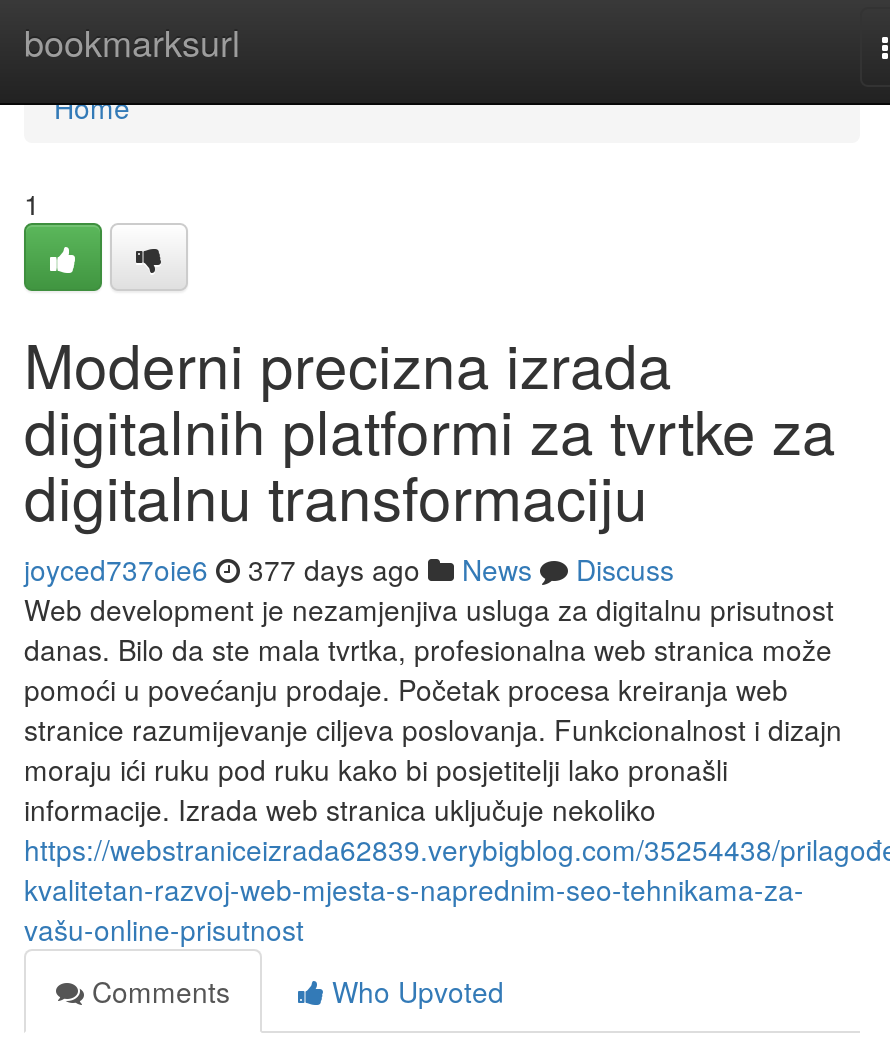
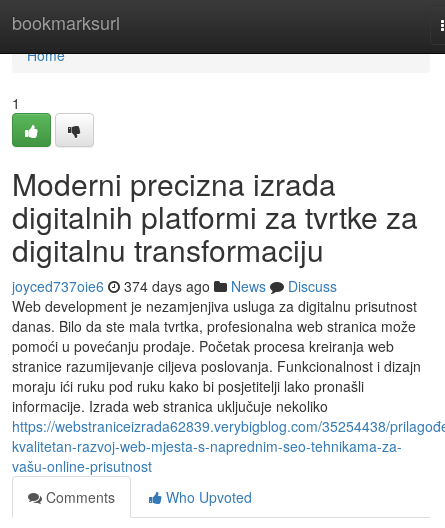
- joyced737oie6 377 days ago News Discuss
+ joyced737oie6 374 days ago News Discuss
